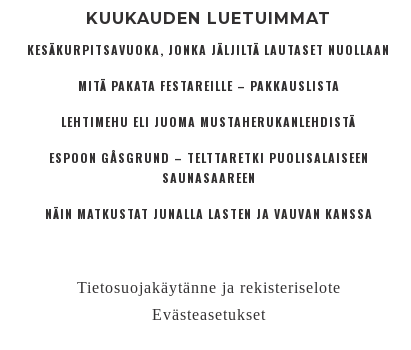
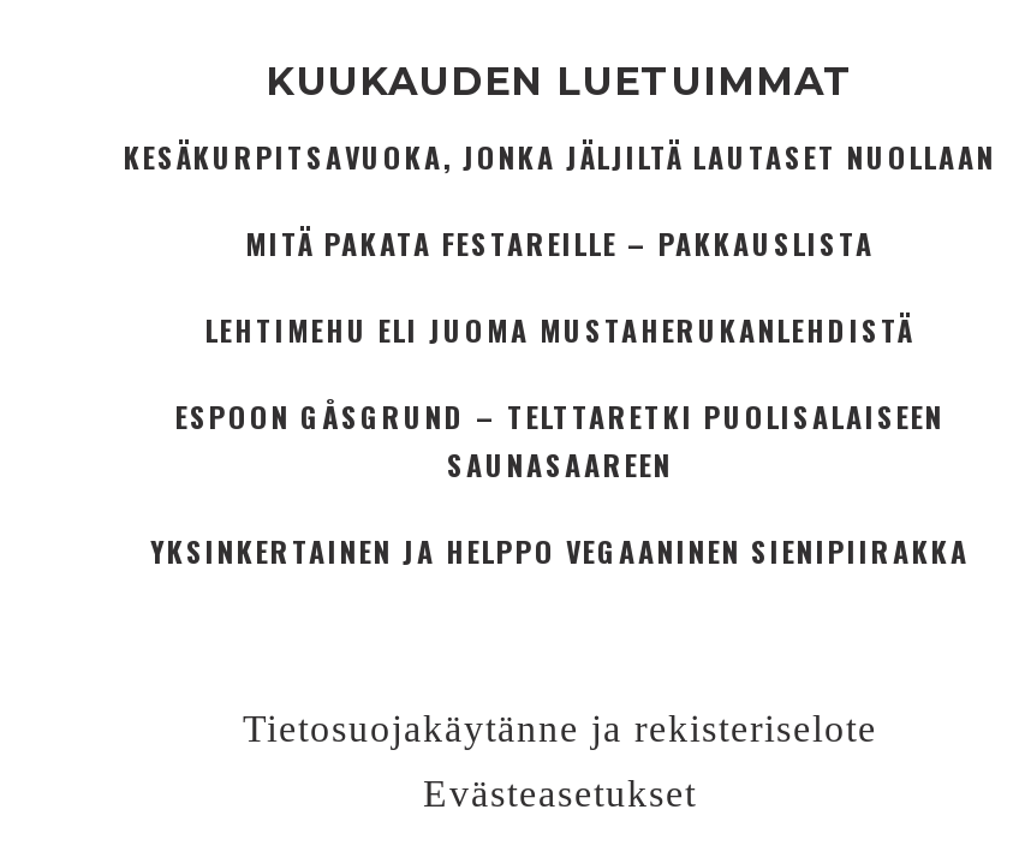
- NÄIN MATKUSTAT JUNALLA LASTEN JA VAUVAN KANSSA
+ YKSINKERTAINEN JA HELPPO VEGAANINEN SIENIPIIRAKKA
